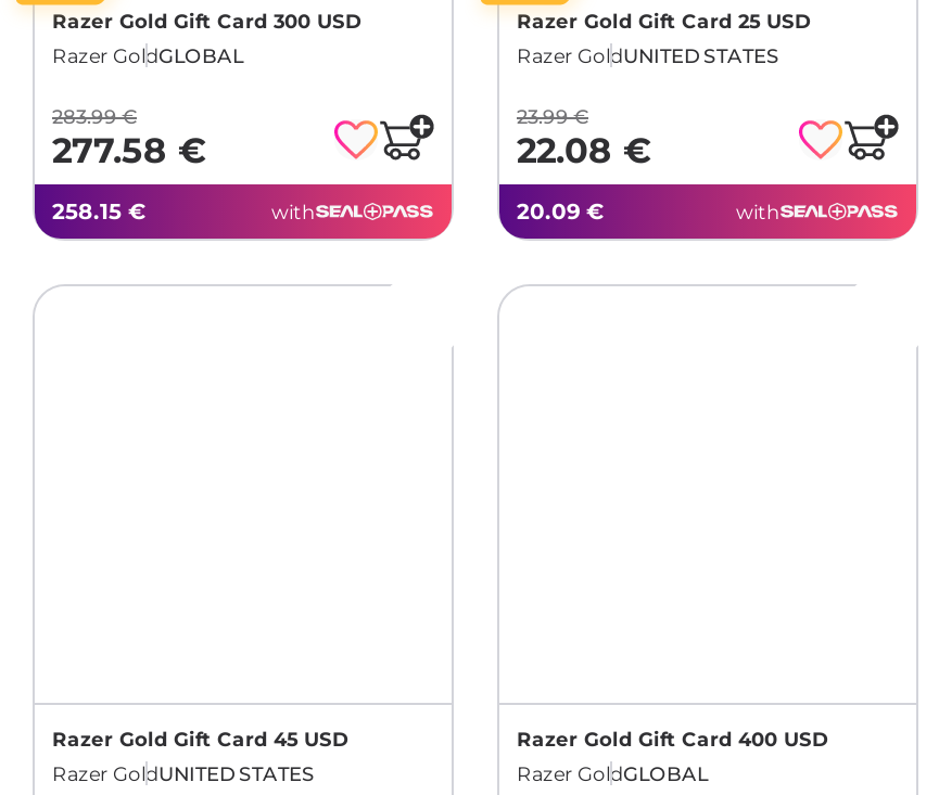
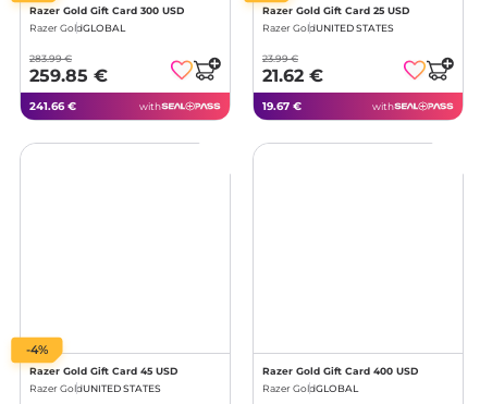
- 277.58 €
+ 259.85 €

- 22.08 €
+ 21.62 €

- 258.15 €
+ 241.66 €

- 20.09 €
+ 19.67 €

+ -4%
